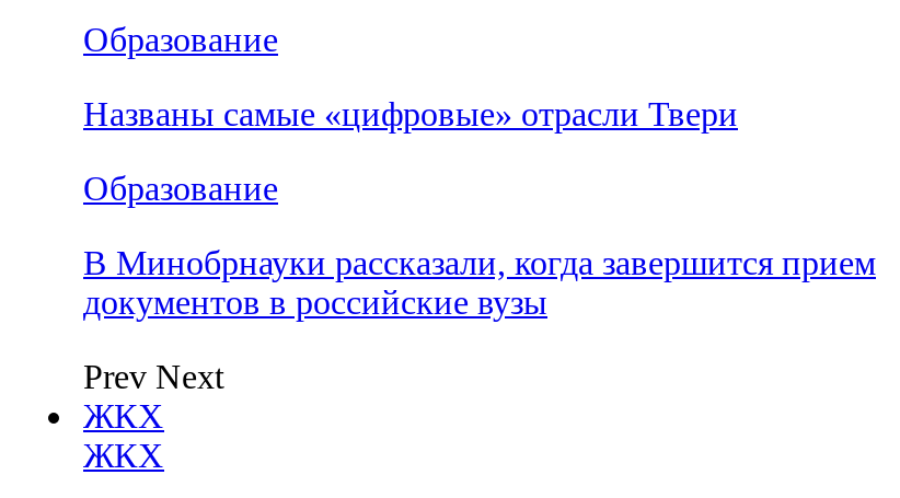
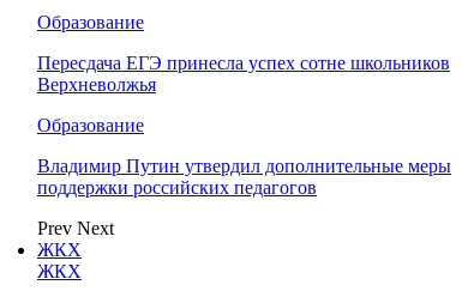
- Названы самые «цифровые» отрасли Твери
+ Пересдача ЕГЭ принесла успех сотне школьников
+ Верхневолжья

- В Минобрнауки рассказали, когда завершится прием
- документов в российские вузы
+ Владимир Путин утвердил дополнительные меры
+ поддержки российских педагогов
